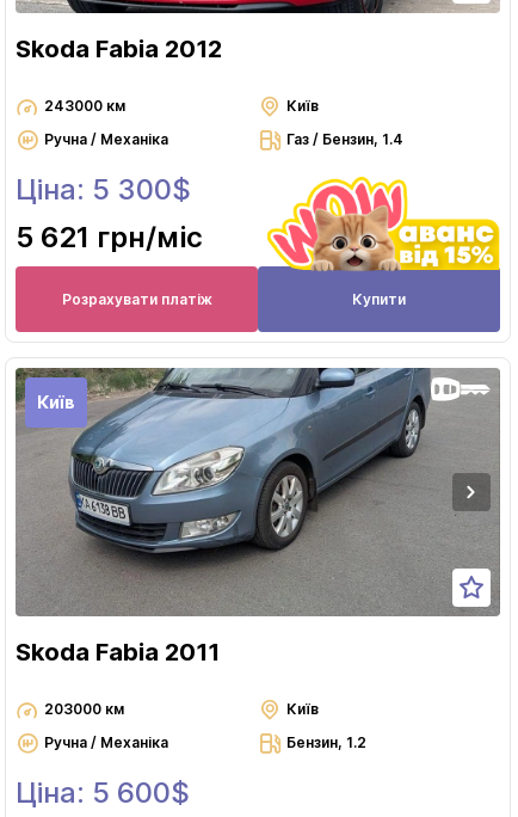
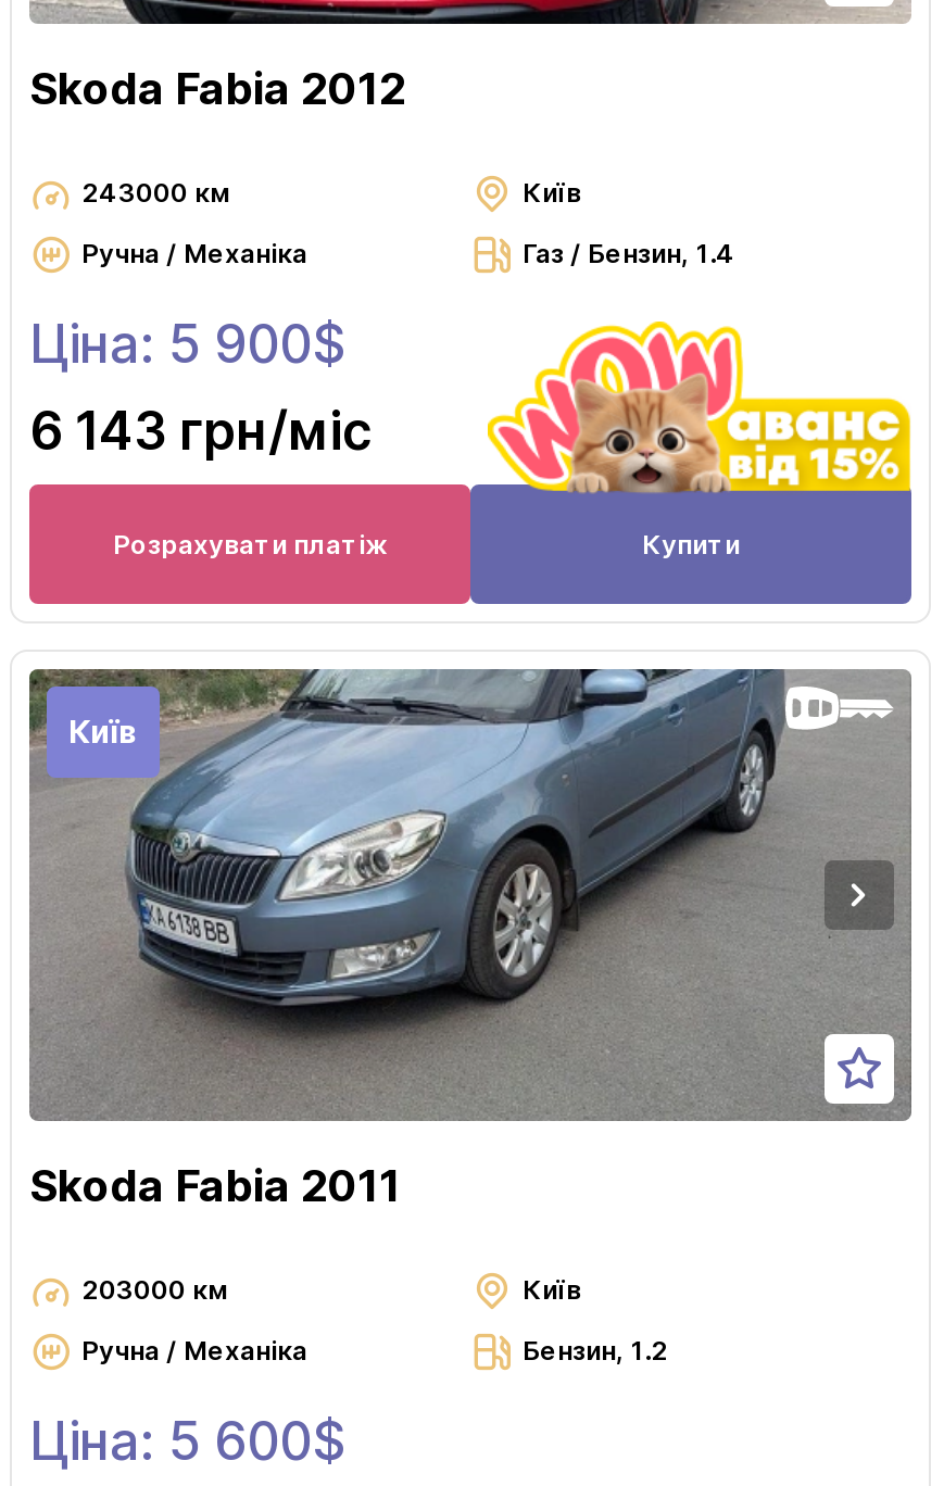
- Ціна: 5 300$
+ Ціна: 5 900$

- 5 621 грн/міс
+ 6 143 грн/міс
